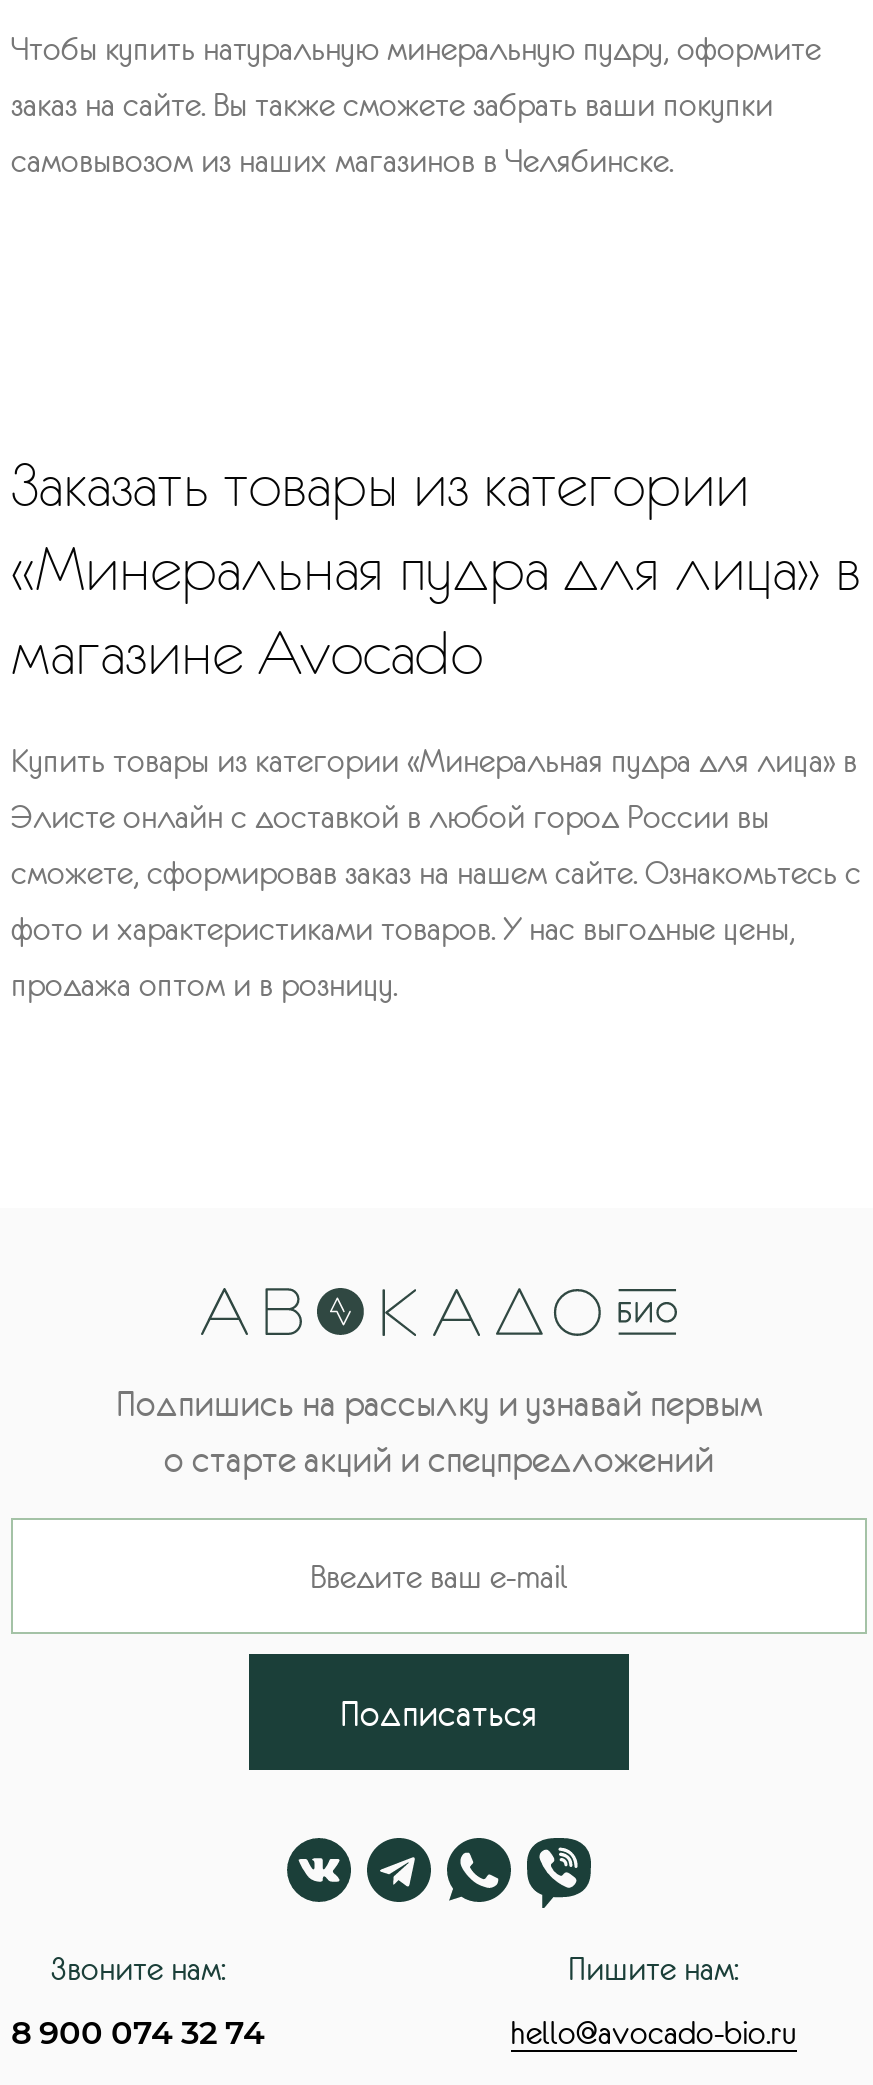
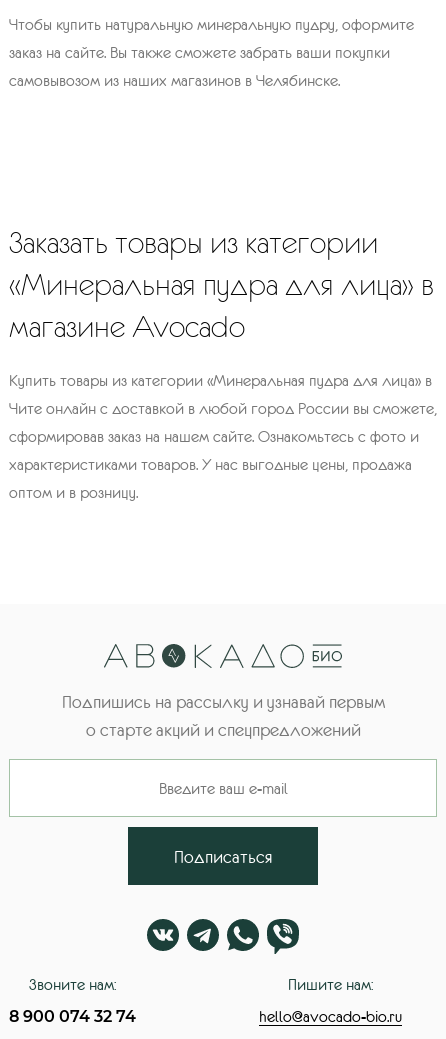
- Элисте онлайн с доставкой в любой город России вы
+ Чите онлайн с доставкой в любой город России вы сможете,

- сможете, сформировав заказ на нашем сайте. Ознакомьтесь с
+ сформировав заказ на нашем сайте. Ознакомьтесь с фото и

- фото и характеристиками товаров. У нас выгодные цены,
+ характеристиками товаров. У нас выгодные цены, продажа

- продажа оптом и в розницу.
+ оптом и в розницу.
